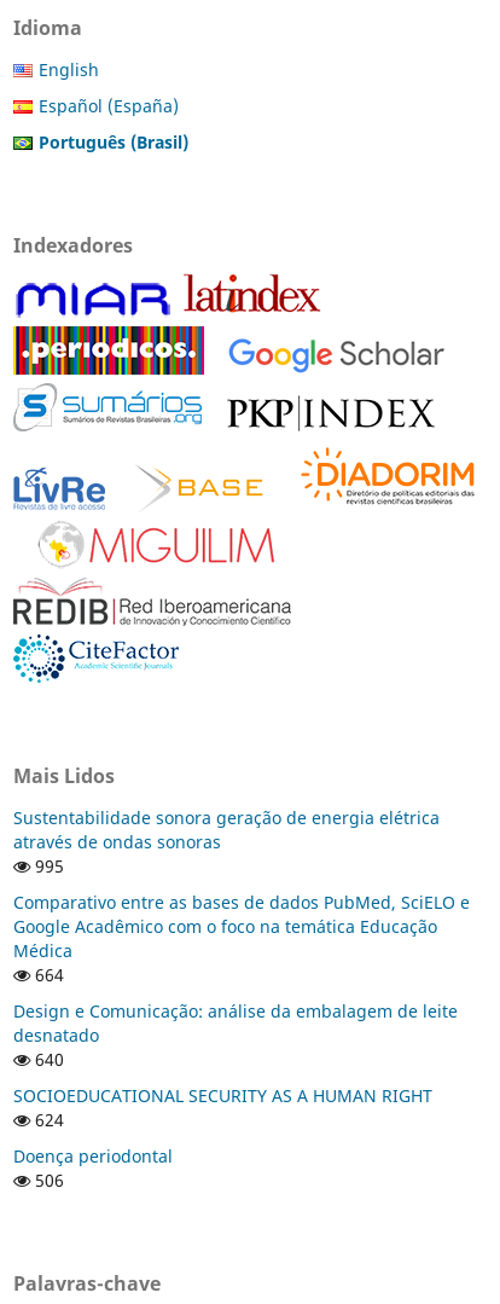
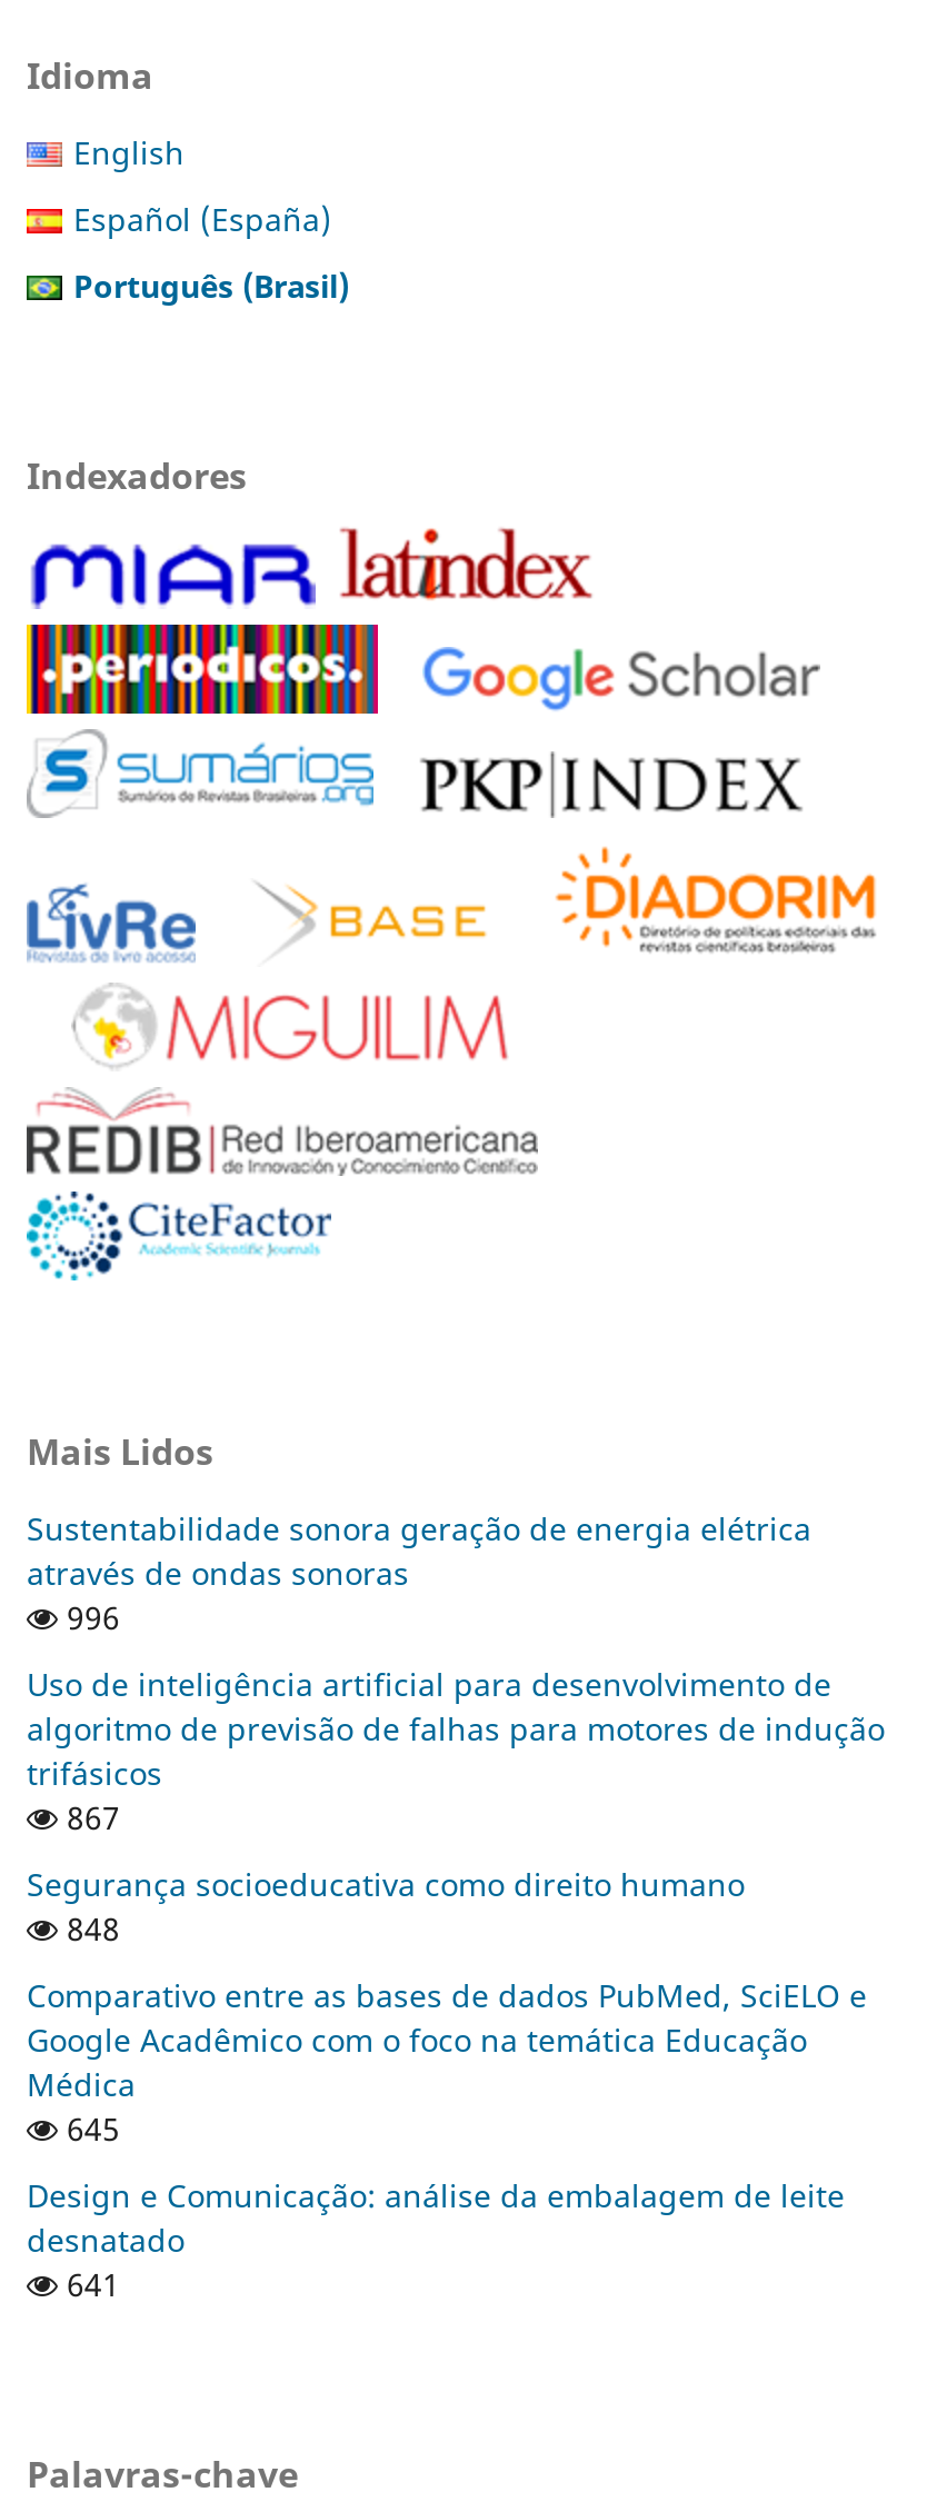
- 995
+ 996
+ Uso de inteligência artificial para desenvolvimento de
+ algoritmo de previsão de falhas para motores de indução
+ trifásicos
+ 867
+ Segurança socioeducativa como direito humano
+ 848

moved down: Comparativo entre as bases de dados PubMed, SciELO e | Google Acadêmico com o foco na temática Educação | Médica

- 664
+ 645

moved down: Design e Comunicação: análise da embalagem de leite | desnatado

- 640
- SOCIOEDUCATIONAL SECURITY AS A HUMAN RIGHT
- 624
- Doença periodontal
- 506
+ 641
